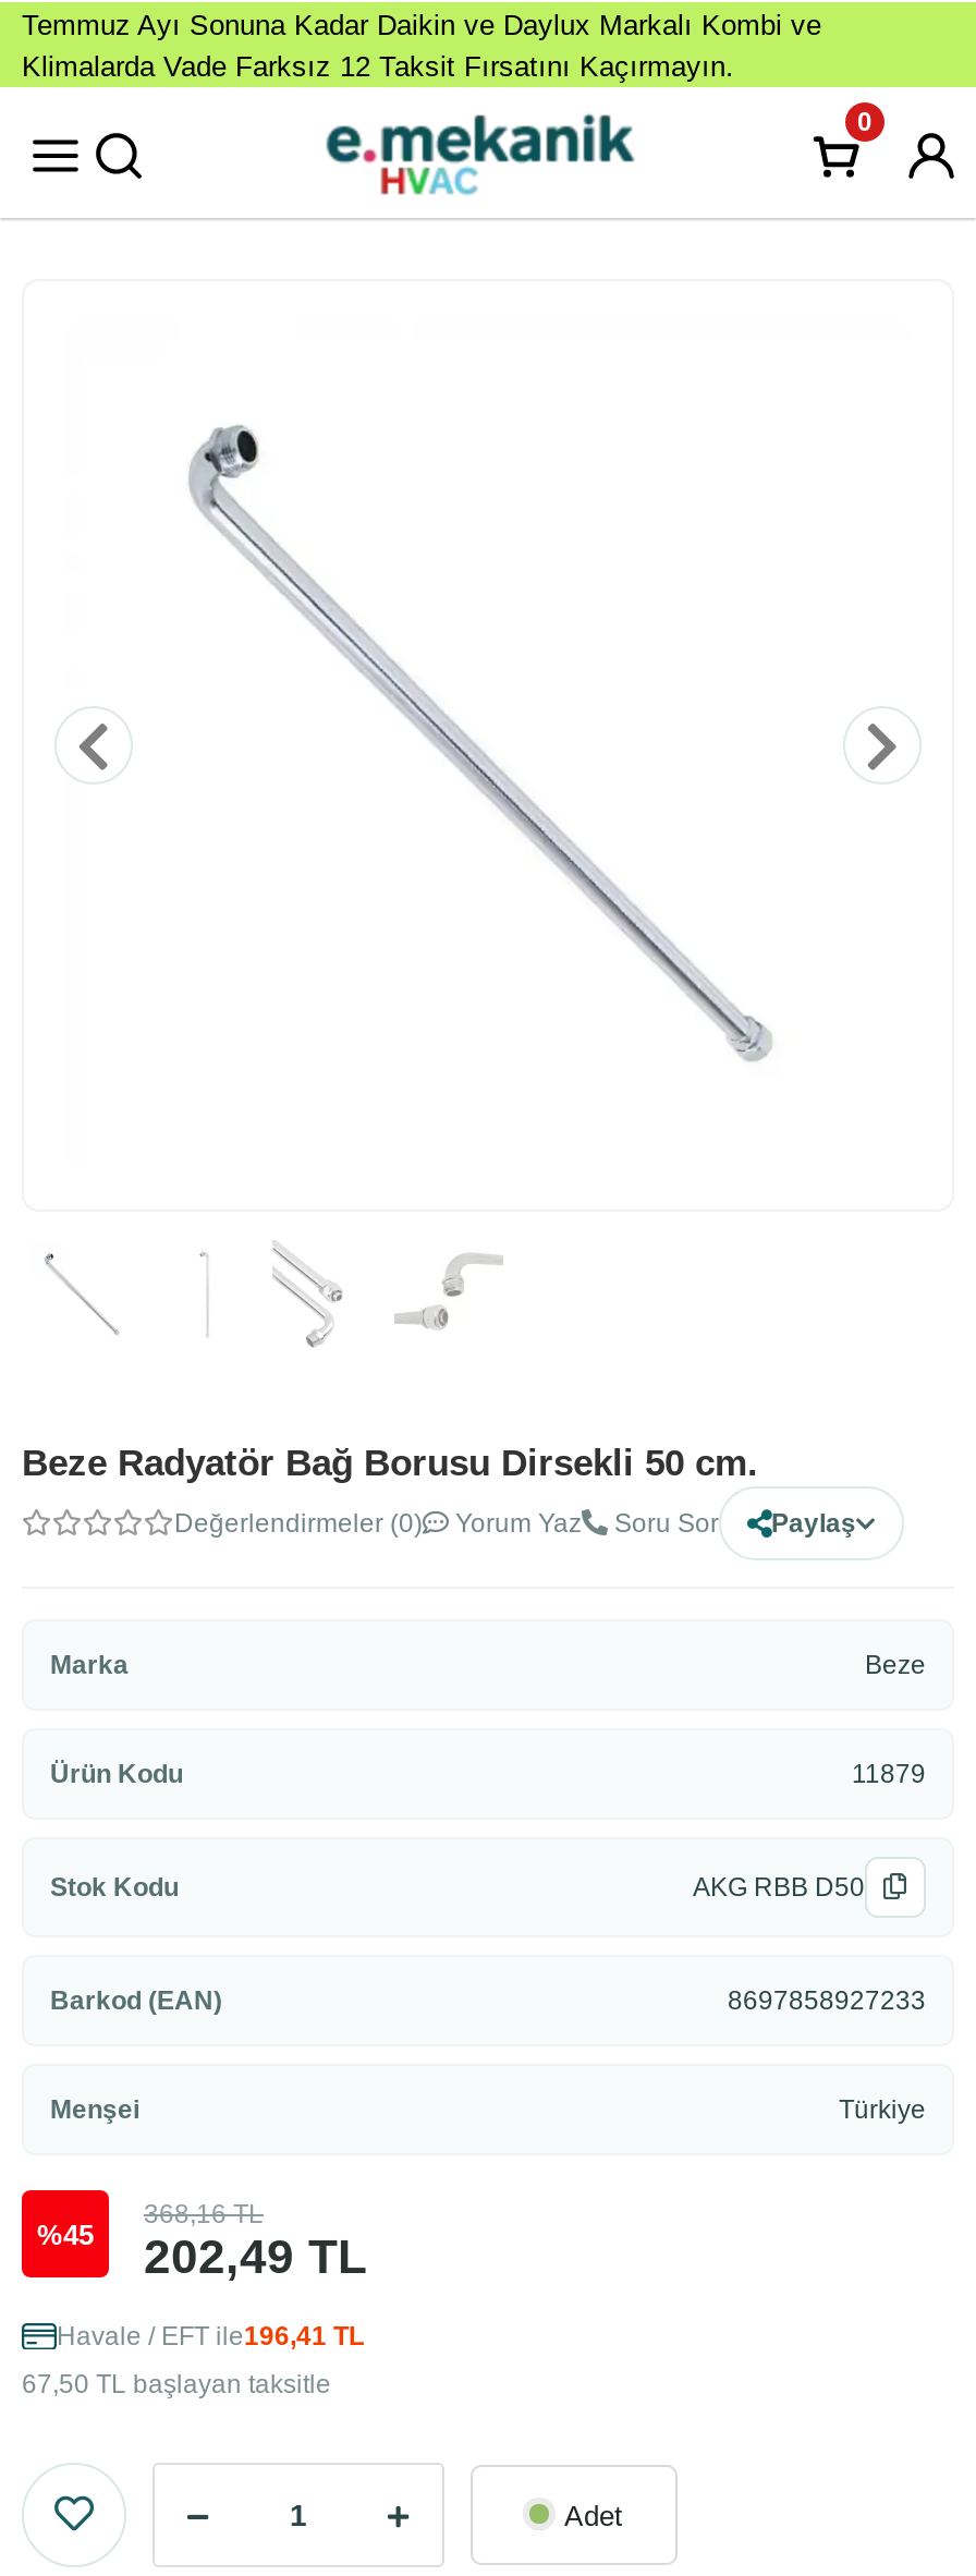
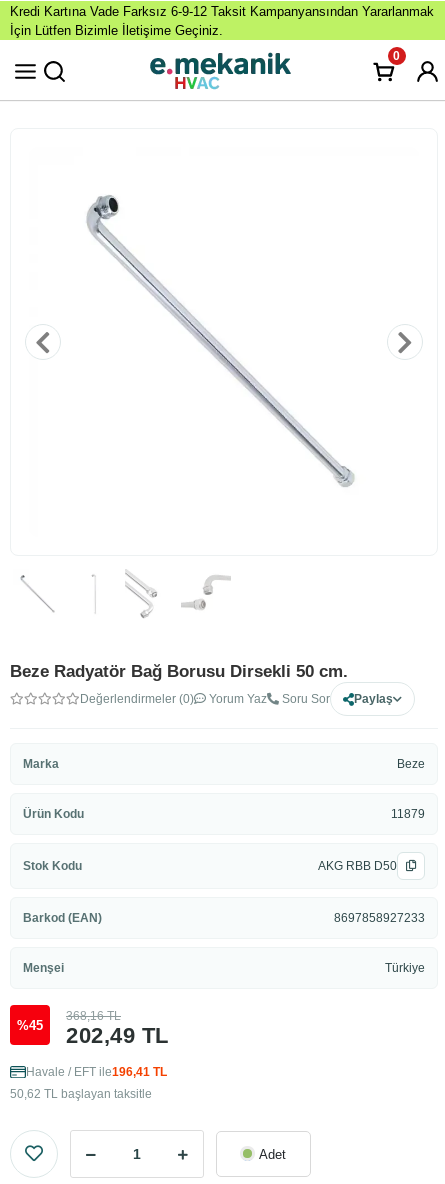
- Temmuz Ayı Sonuna Kadar Daikin ve Daylux Markalı Kombi ve
- Klimalarda Vade Farksız 12 Taksit Fırsatını Kaçırmayın.
+ Kredi Kartına Vade Farksız 6-9-12 Taksit Kampanyansından Yararlanmak
+ İçin Lütfen Bizimle İletişime Geçiniz.

- 67,50 TL başlayan taksitle
+ 50,62 TL başlayan taksitle
